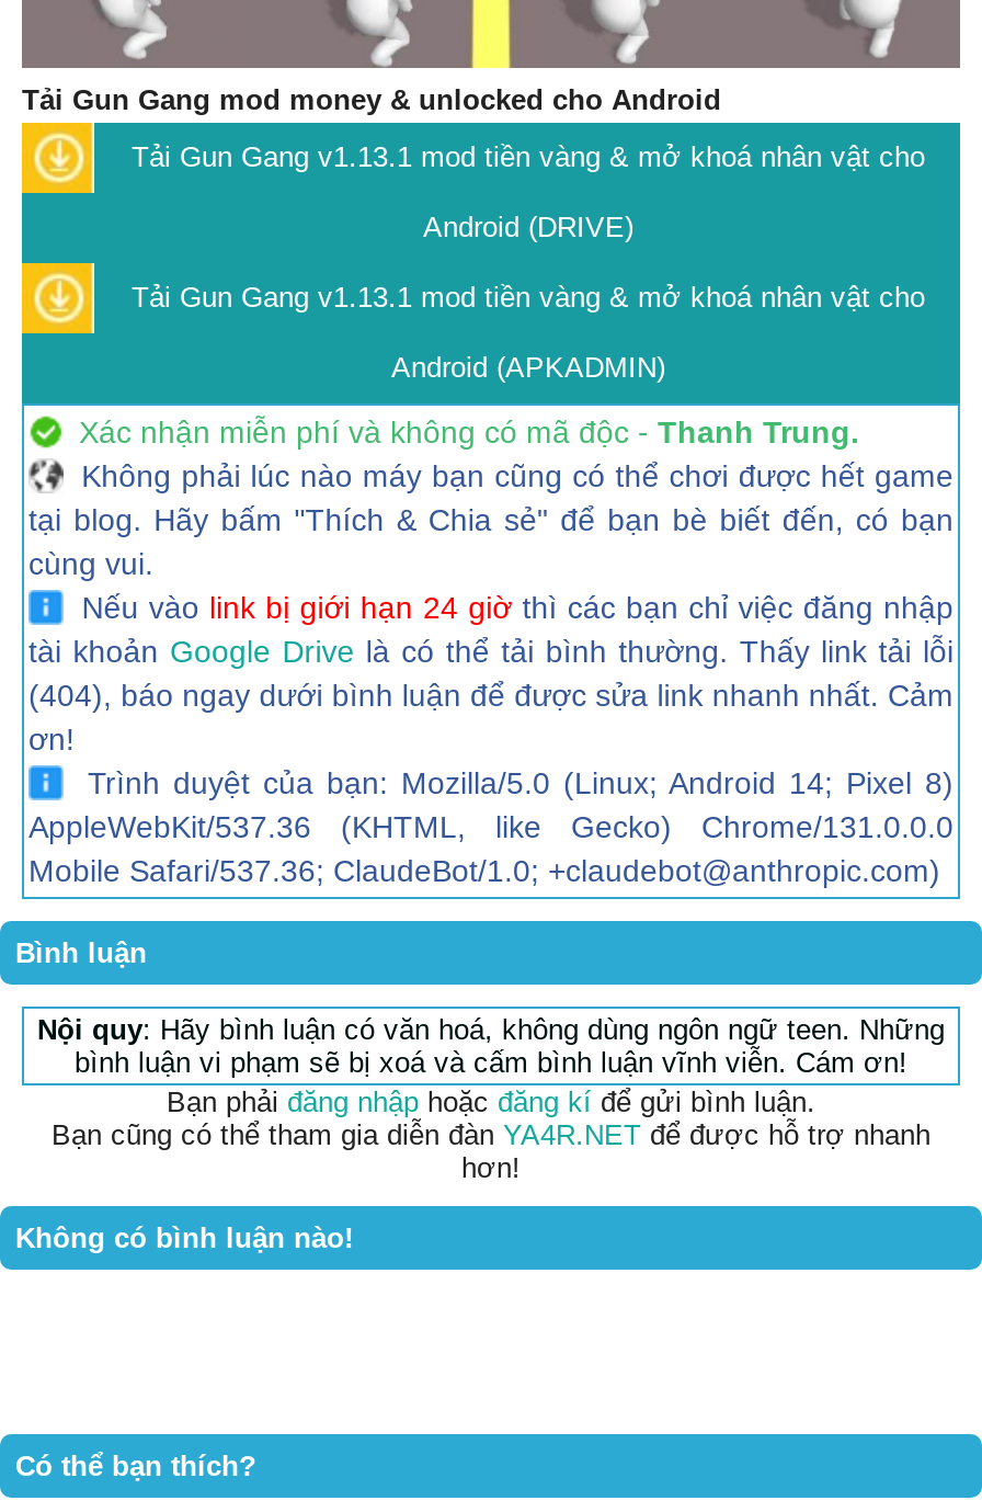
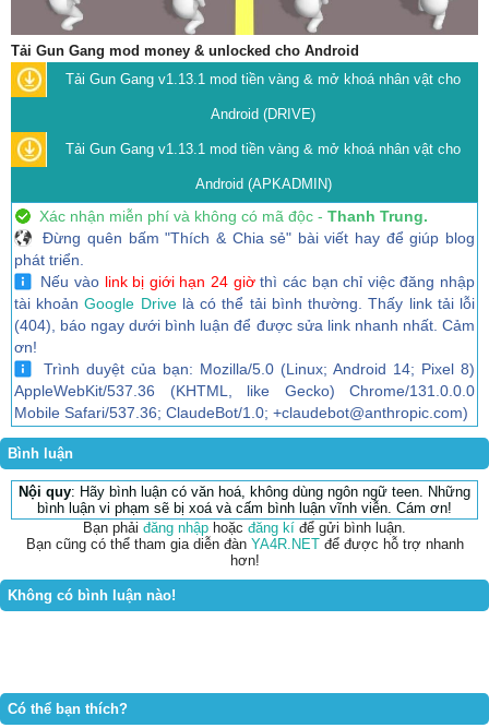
- Không phải lúc nào máy bạn cũng có thể chơi được hết game
- tại blog. Hãy bấm "Thích & Chia sẻ" để bạn bè biết đến, có bạn
- cùng vui.
+ Đừng quên bấm "Thích & Chia sẻ" bài viết hay để giúp blog
+ phát triển.
